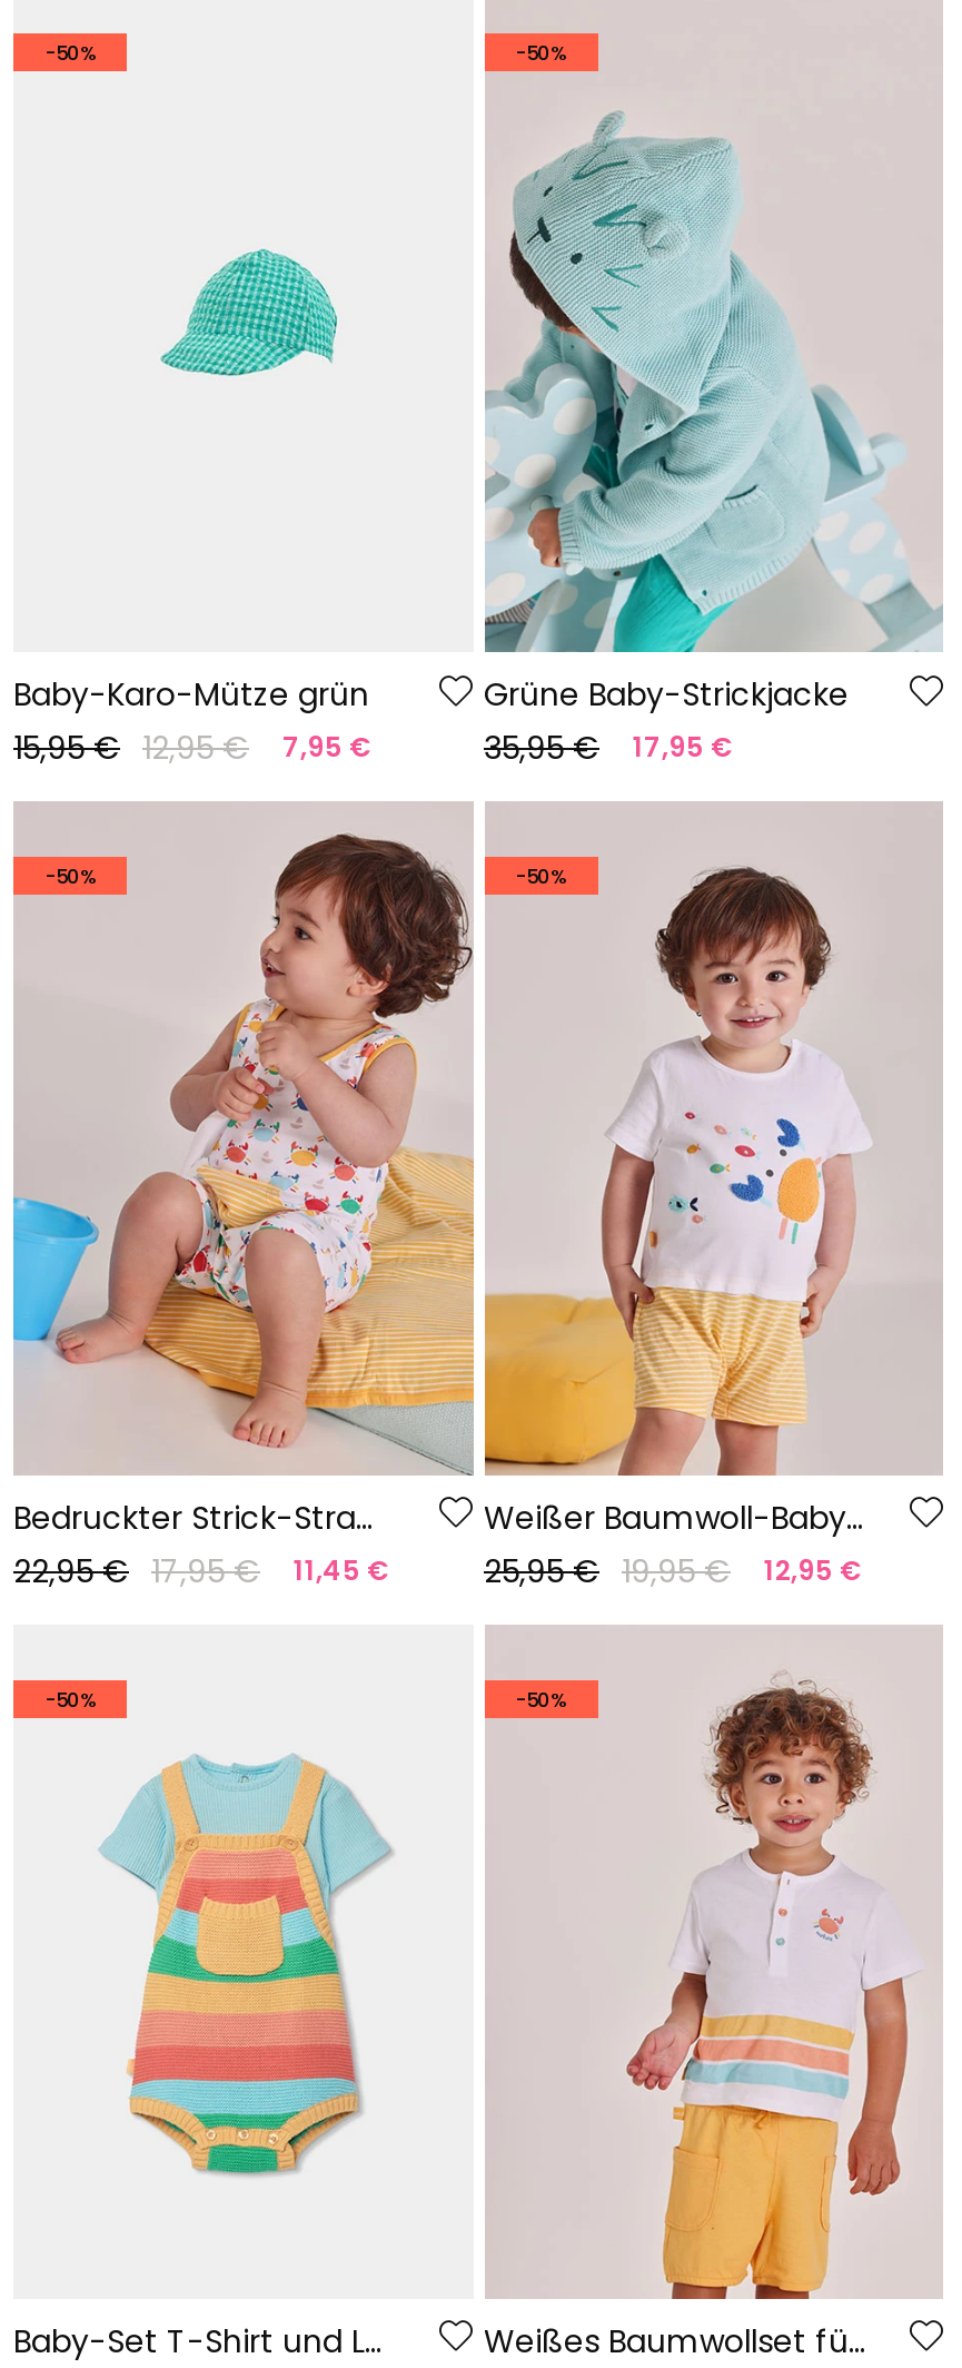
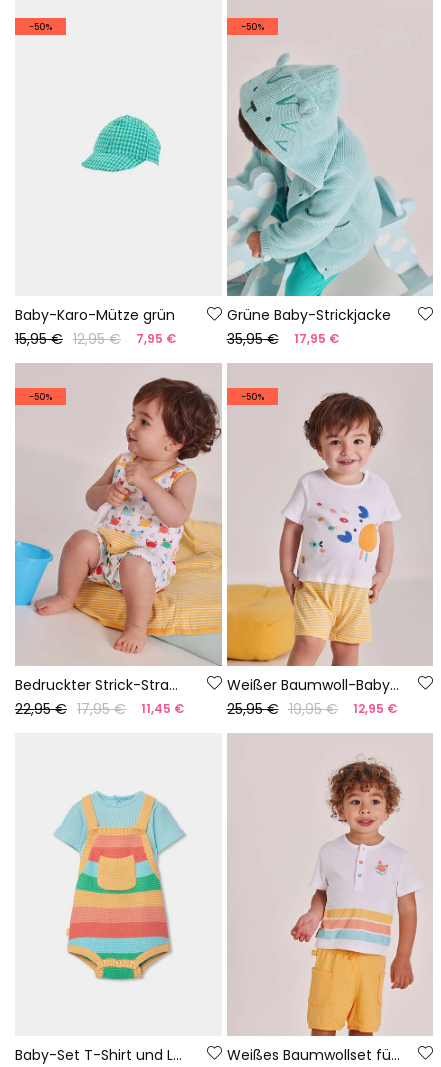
- -50%

- -50%
